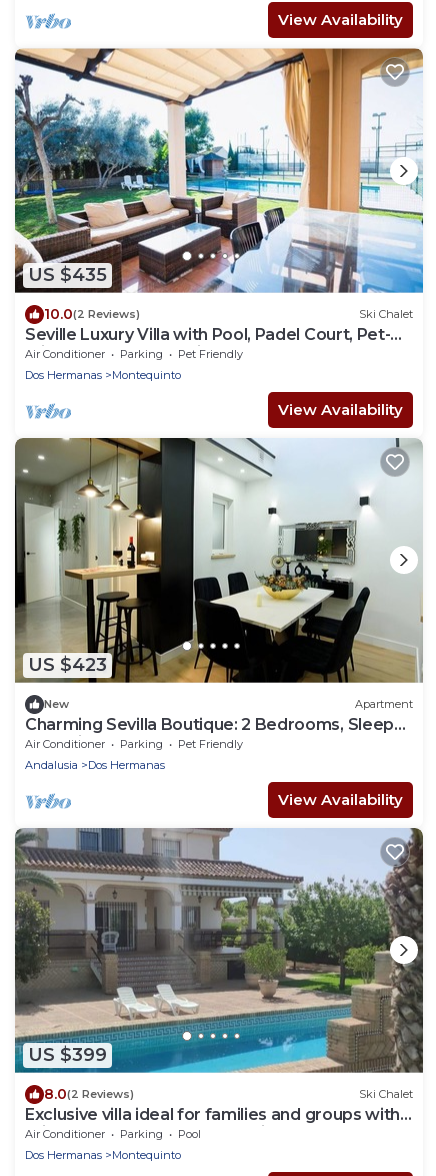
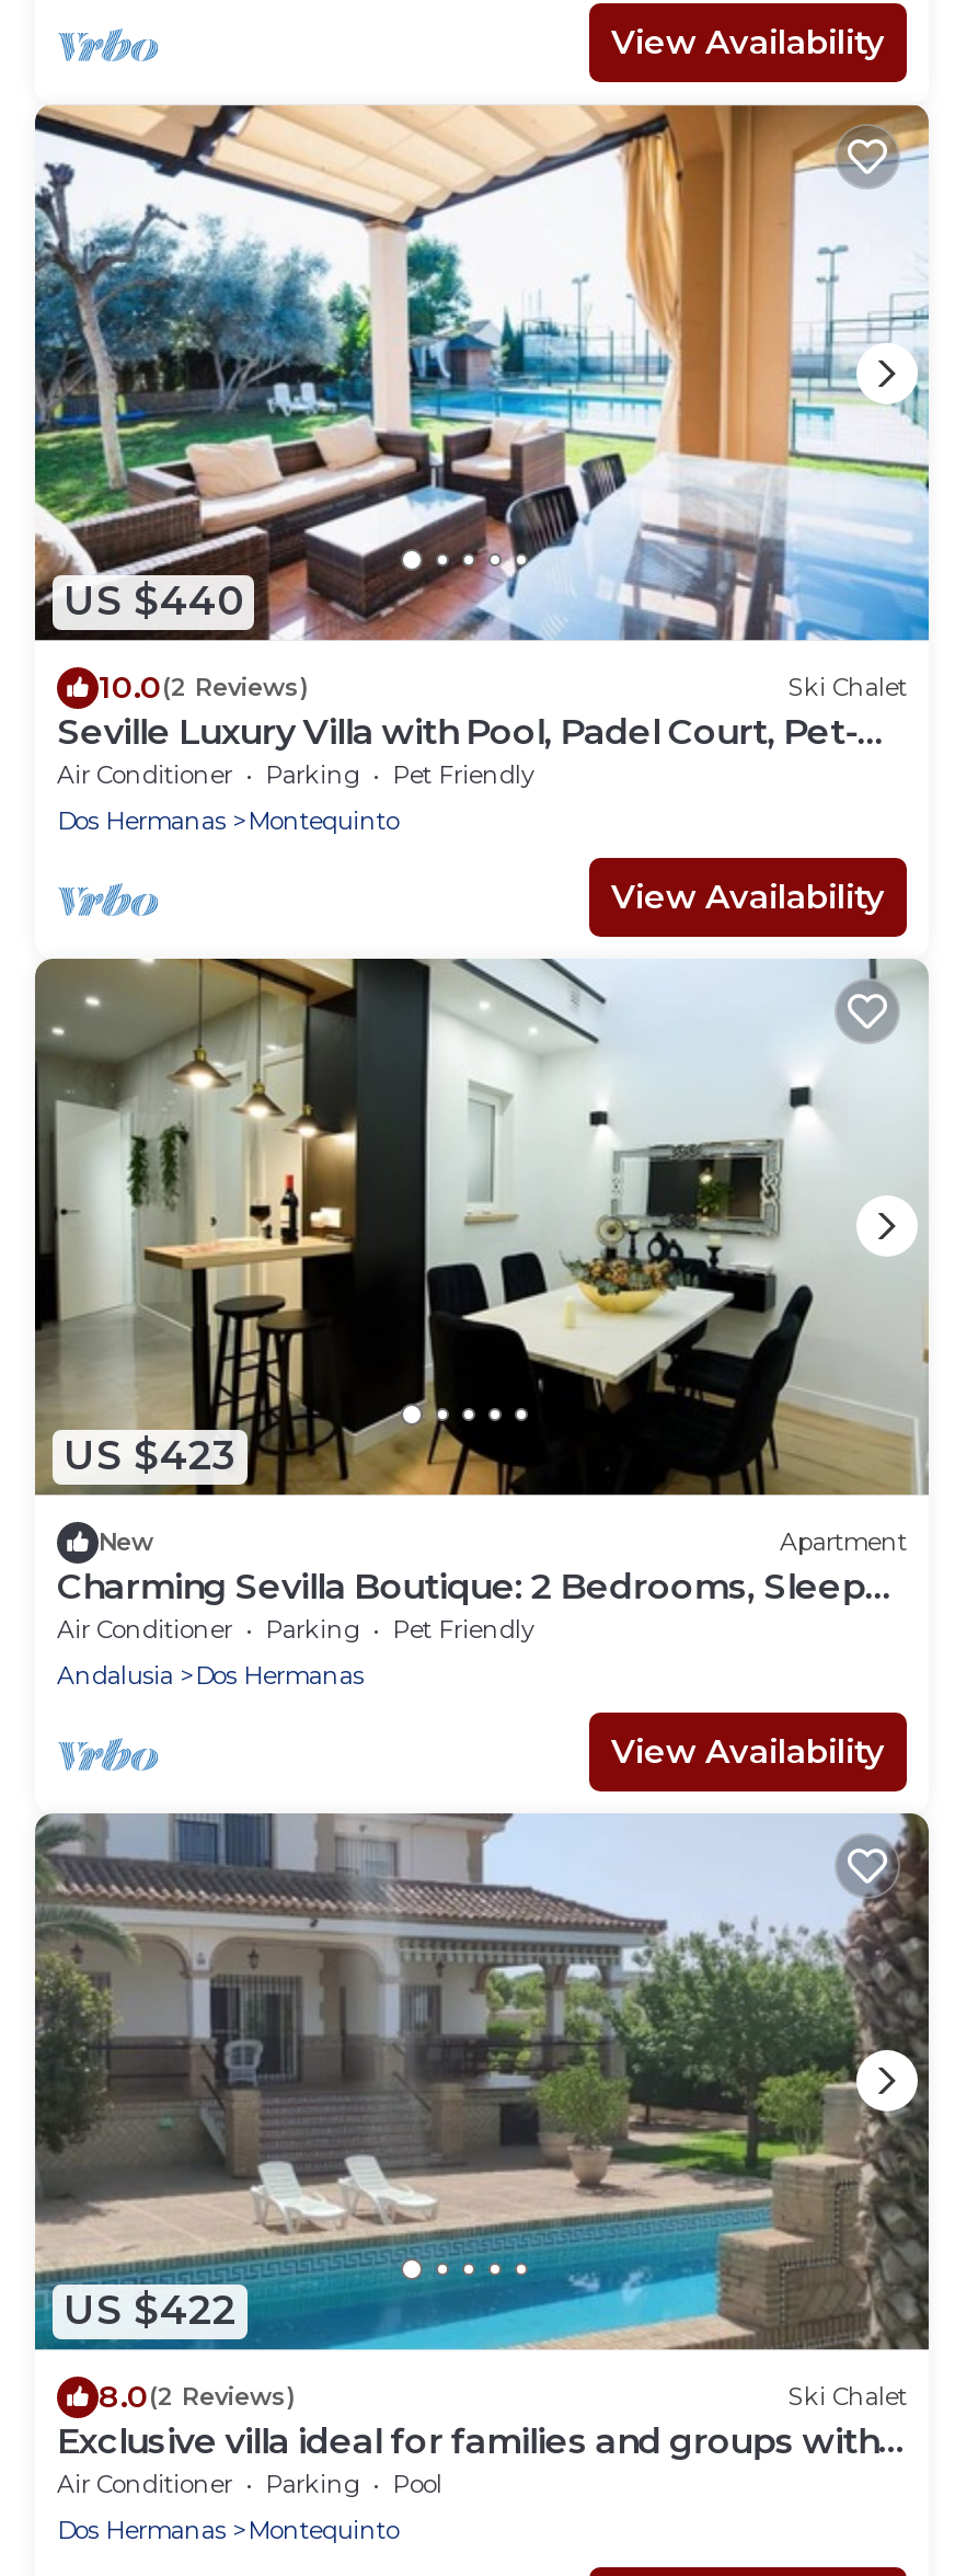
- US $435
+ US $440

- US $399
+ US $422
